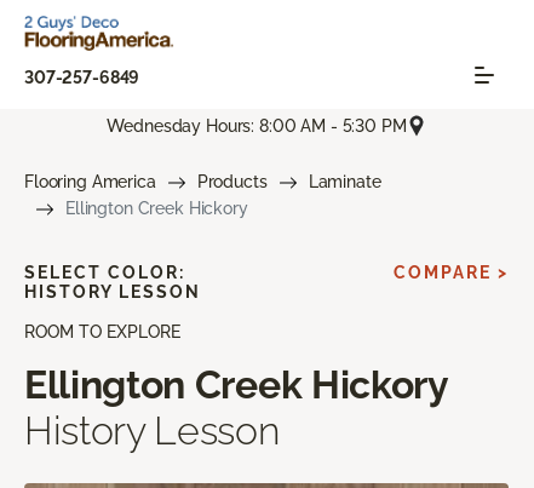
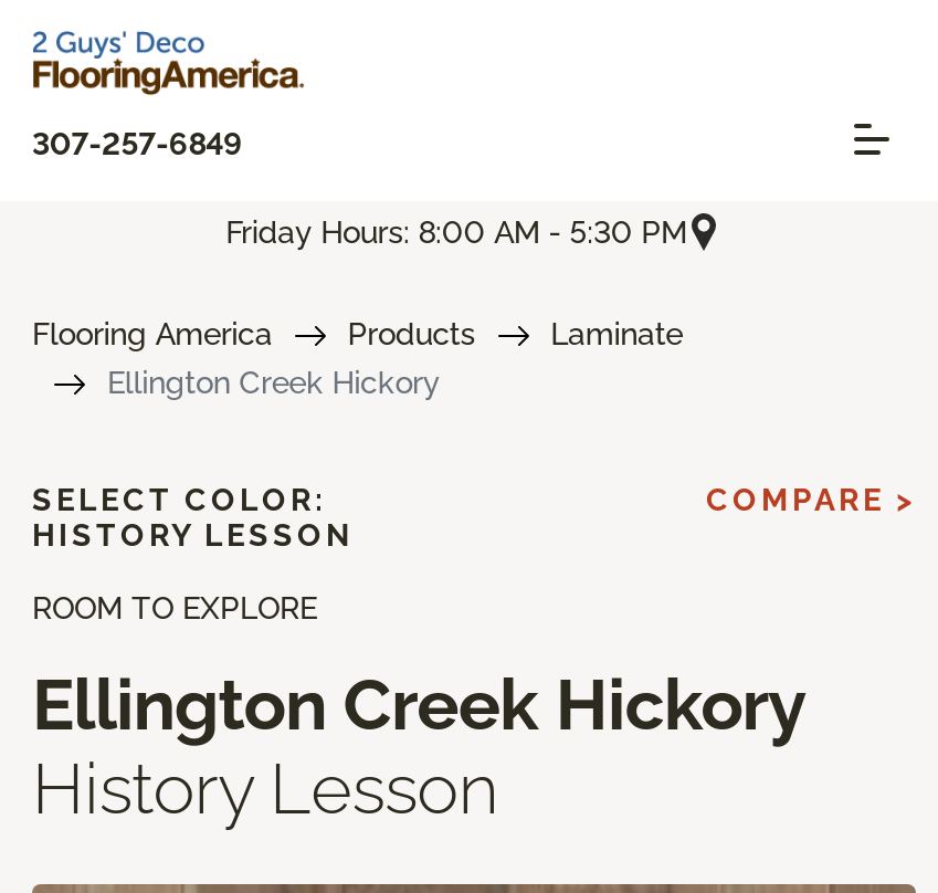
- Wednesday Hours: 8:00 AM - 5:30 PM
+ Friday Hours: 8:00 AM - 5:30 PM
